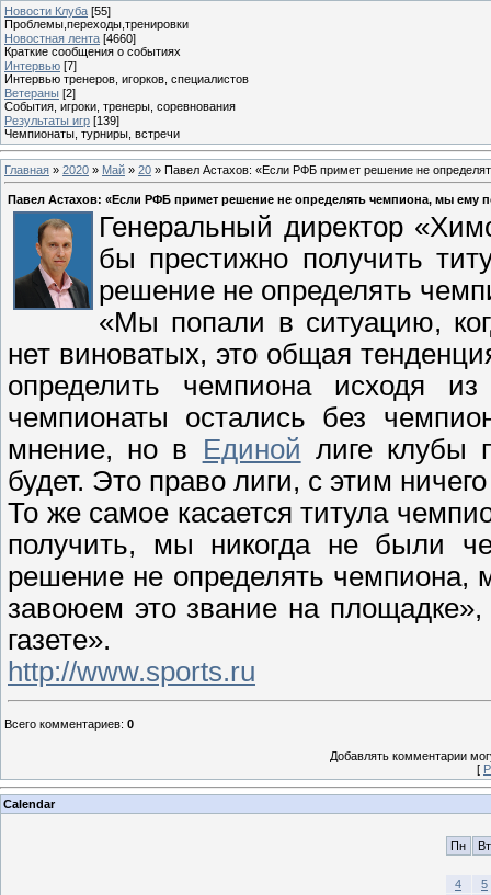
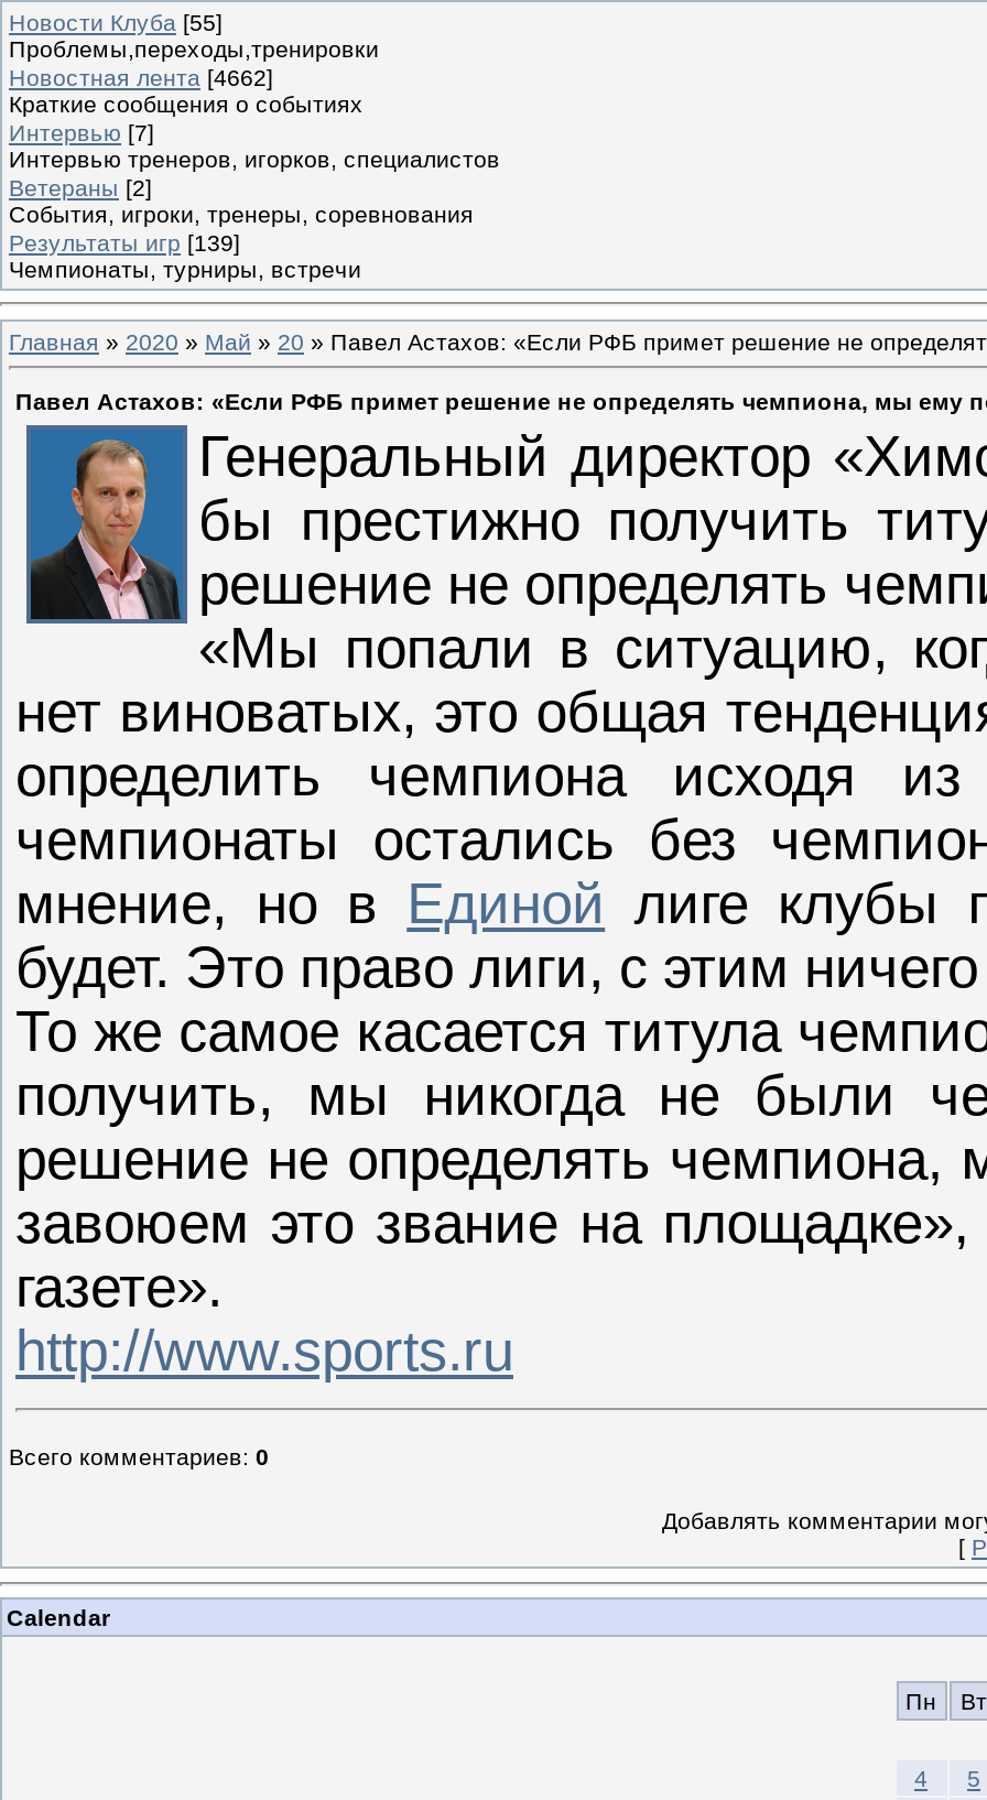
- Новостная лента [4660]
+ Новостная лента [4662]
